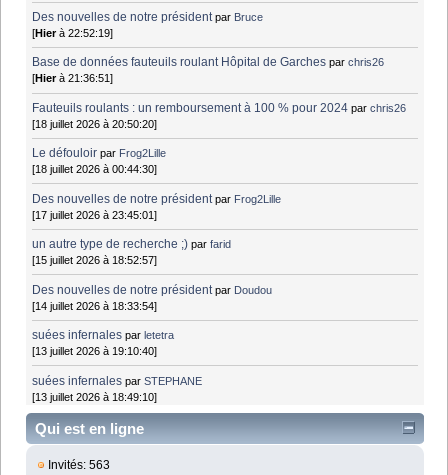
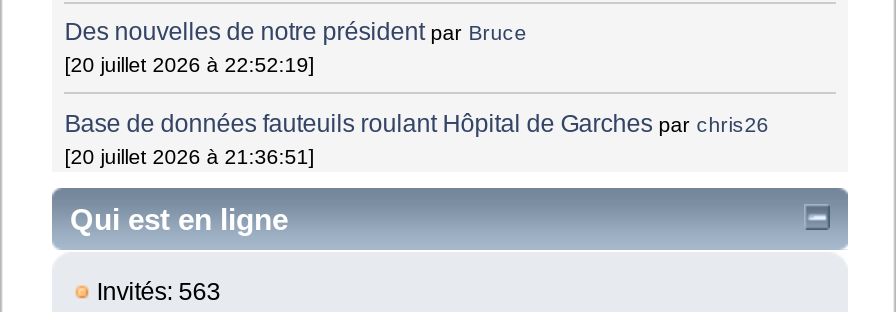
- [Hier à 22:52:19]
+ [20 juillet 2026 à 22:52:19]

- [Hier à 21:36:51]
- Fauteuils roulants : un remboursement à 100 % pour 2024 par chris26
- [18 juillet 2026 à 20:50:20]
- Le défouloir par Frog2Lille
- [18 juillet 2026 à 00:44:30]
- Des nouvelles de notre président par Frog2Lille
- [17 juillet 2026 à 23:45:01]
- un autre type de recherche ;) par farid
- [15 juillet 2026 à 18:52:57]
- Des nouvelles de notre président par Doudou
- [14 juillet 2026 à 18:33:54]
- suées infernales par letetra
- [13 juillet 2026 à 19:10:40]
- suées infernales par STEPHANE
- [13 juillet 2026 à 18:49:10]
+ [20 juillet 2026 à 21:36:51]
